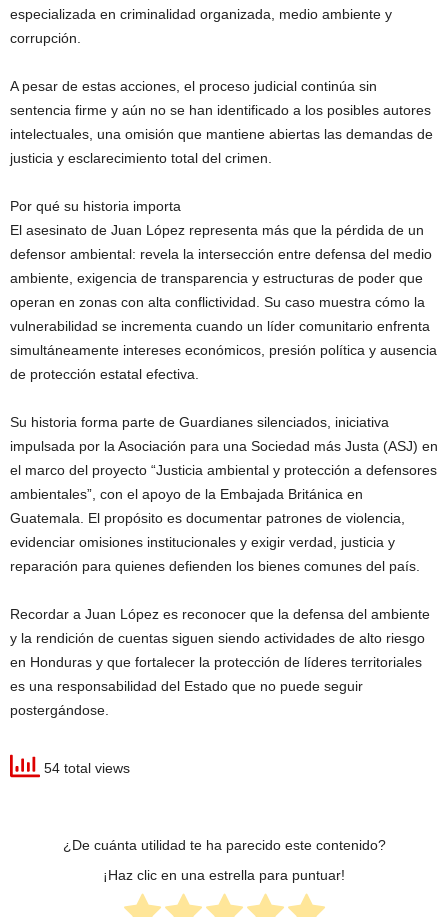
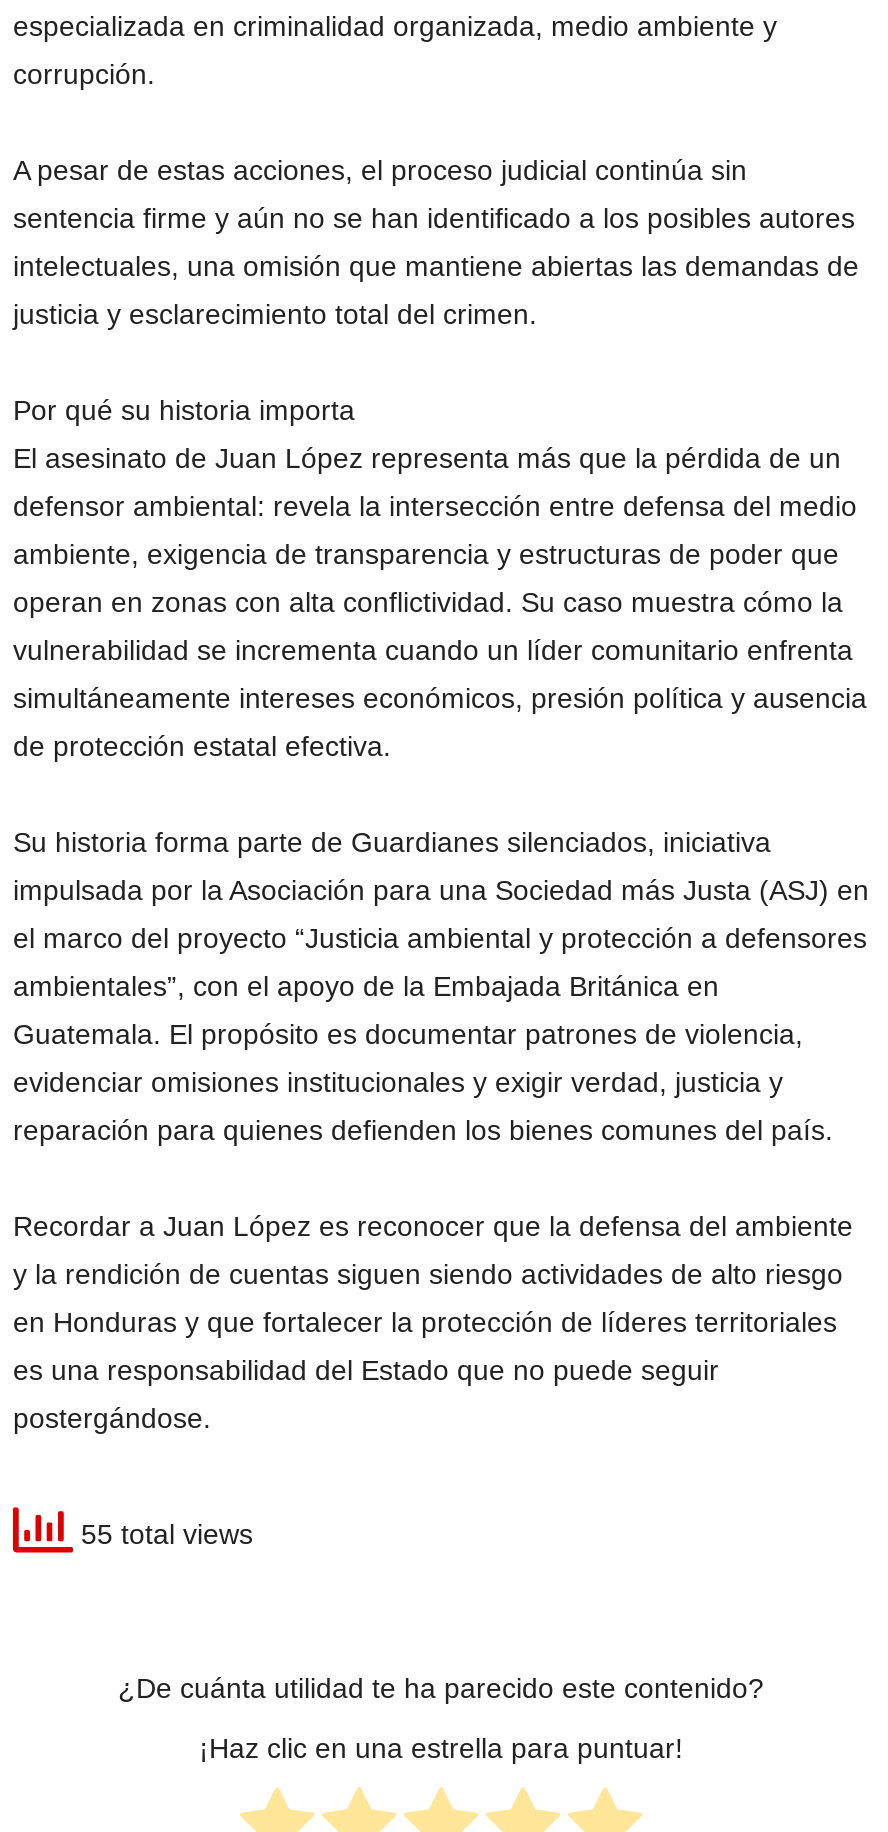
- 54 total views
+ 55 total views
